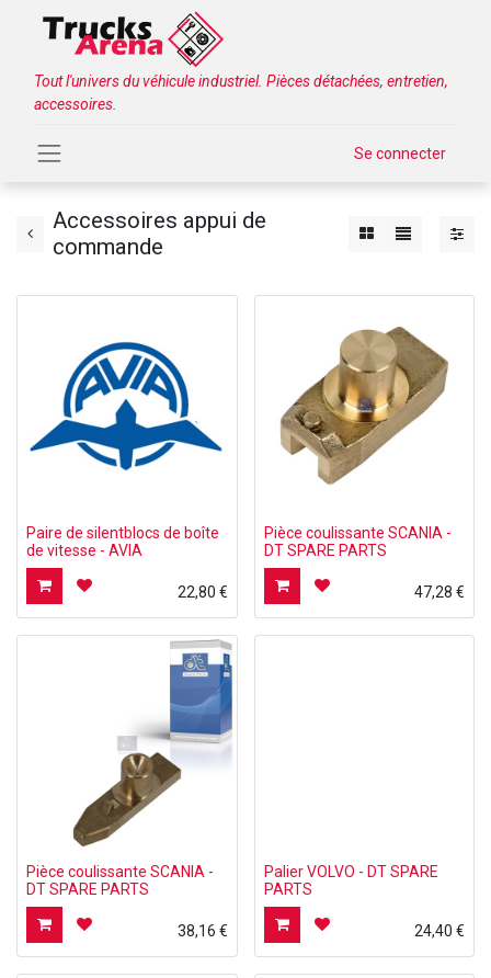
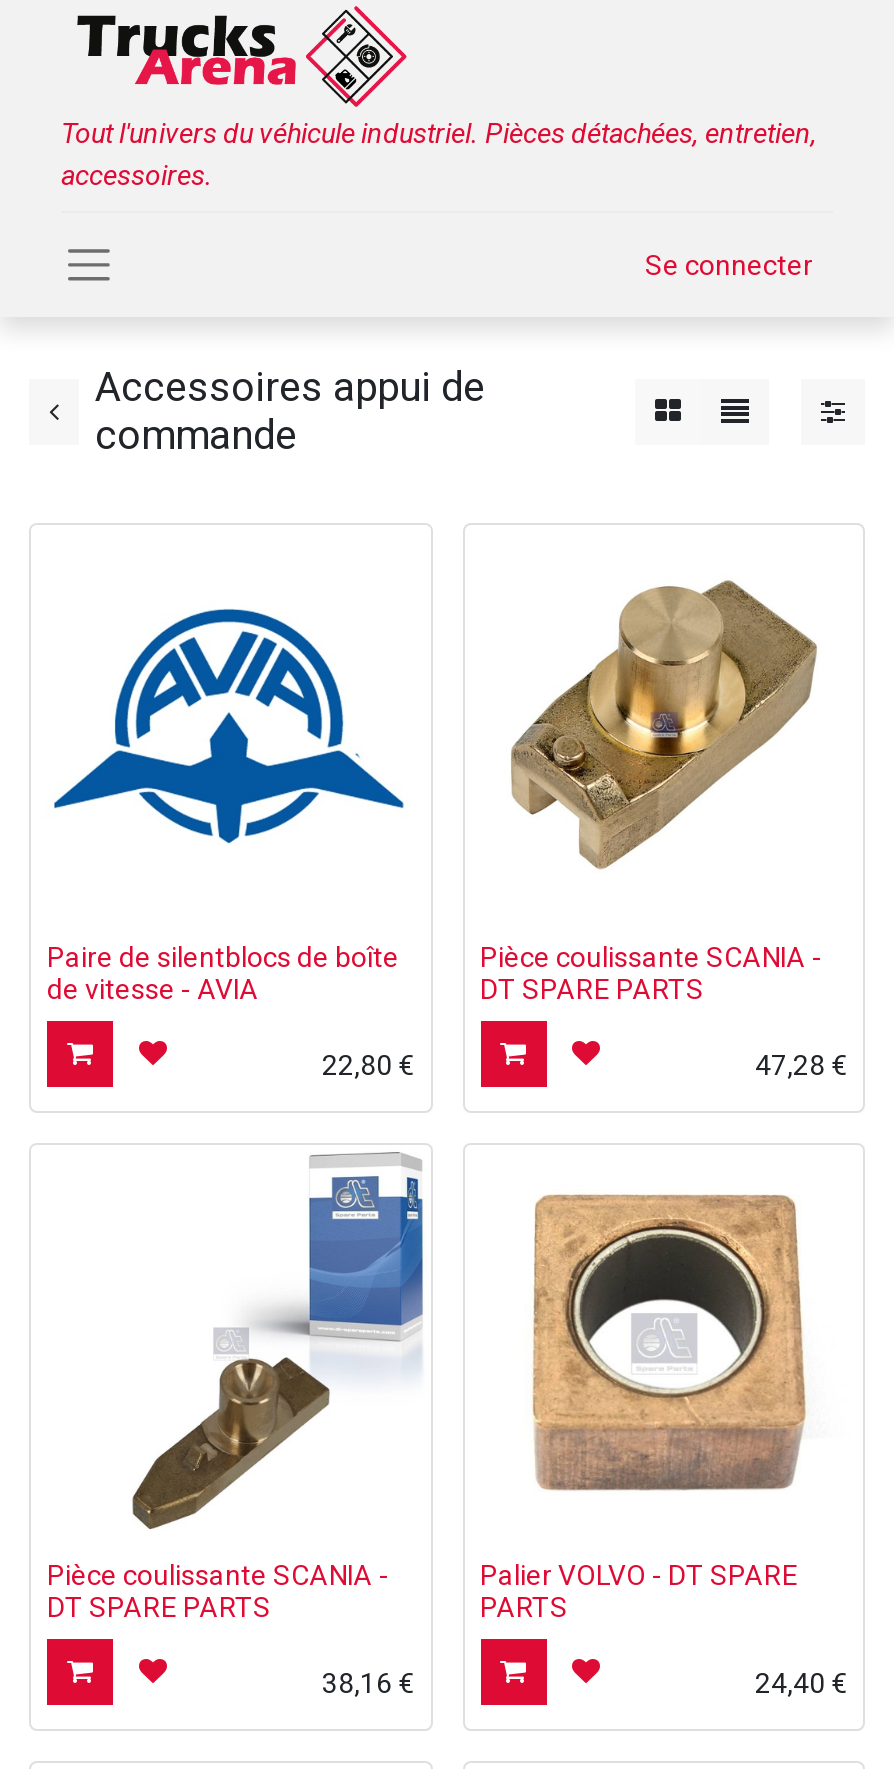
+ [image]
